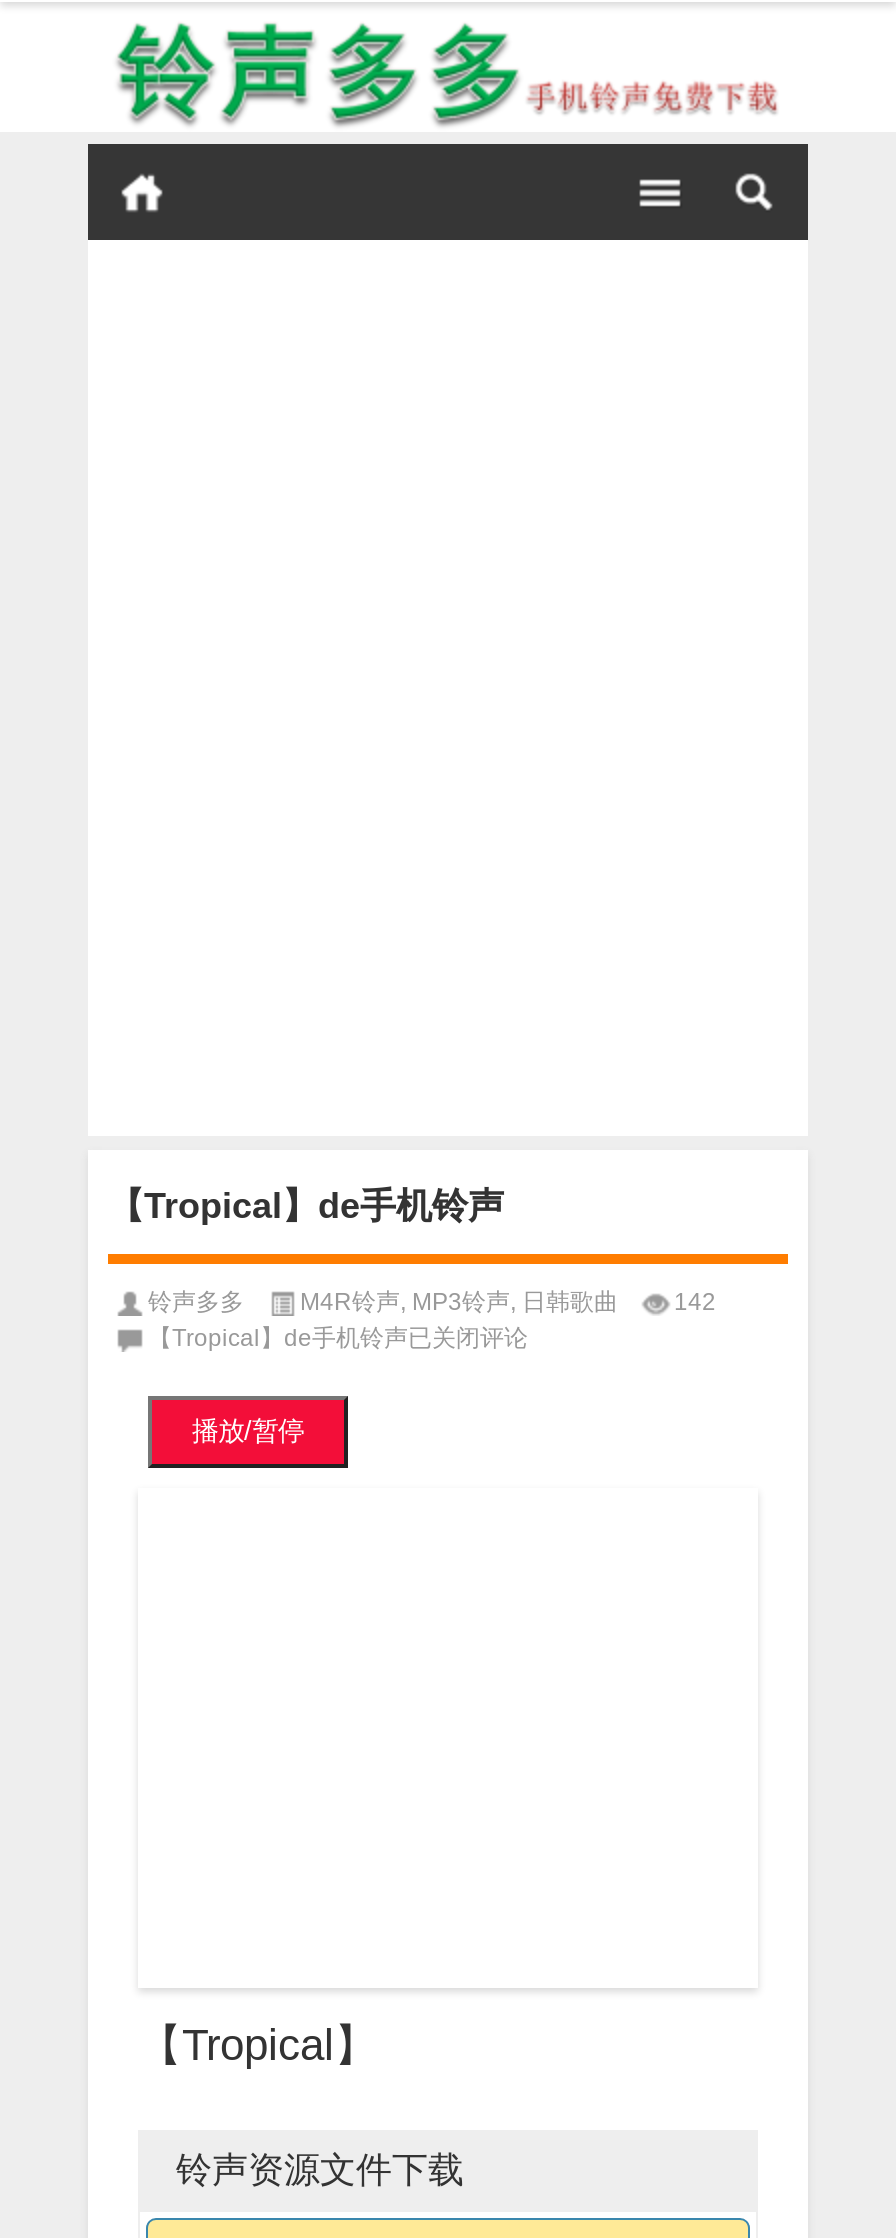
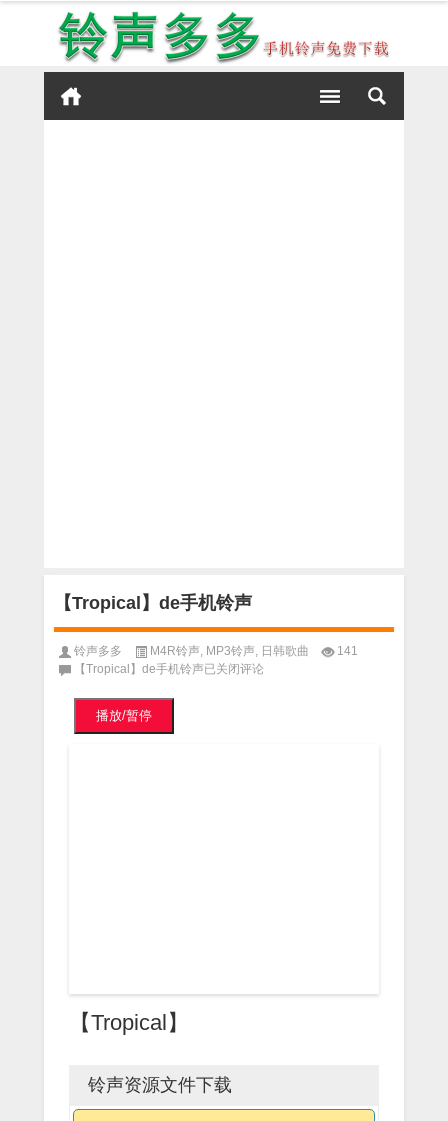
- 铃声多多 M4R铃声, MP3铃声,日韩歌曲 142
+ 铃声多多 M4R铃声, MP3铃声,日韩歌曲 141
